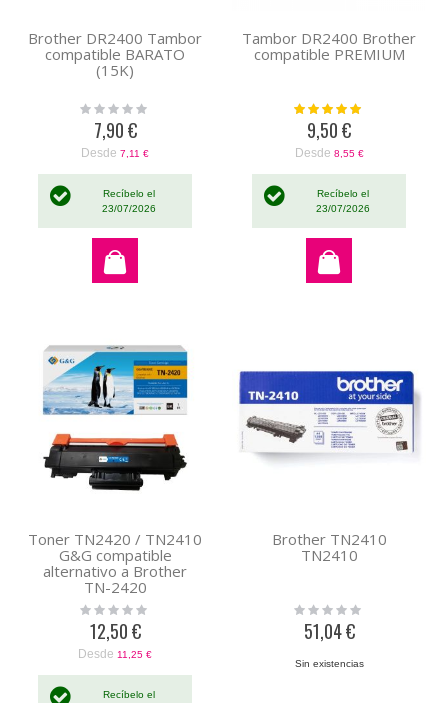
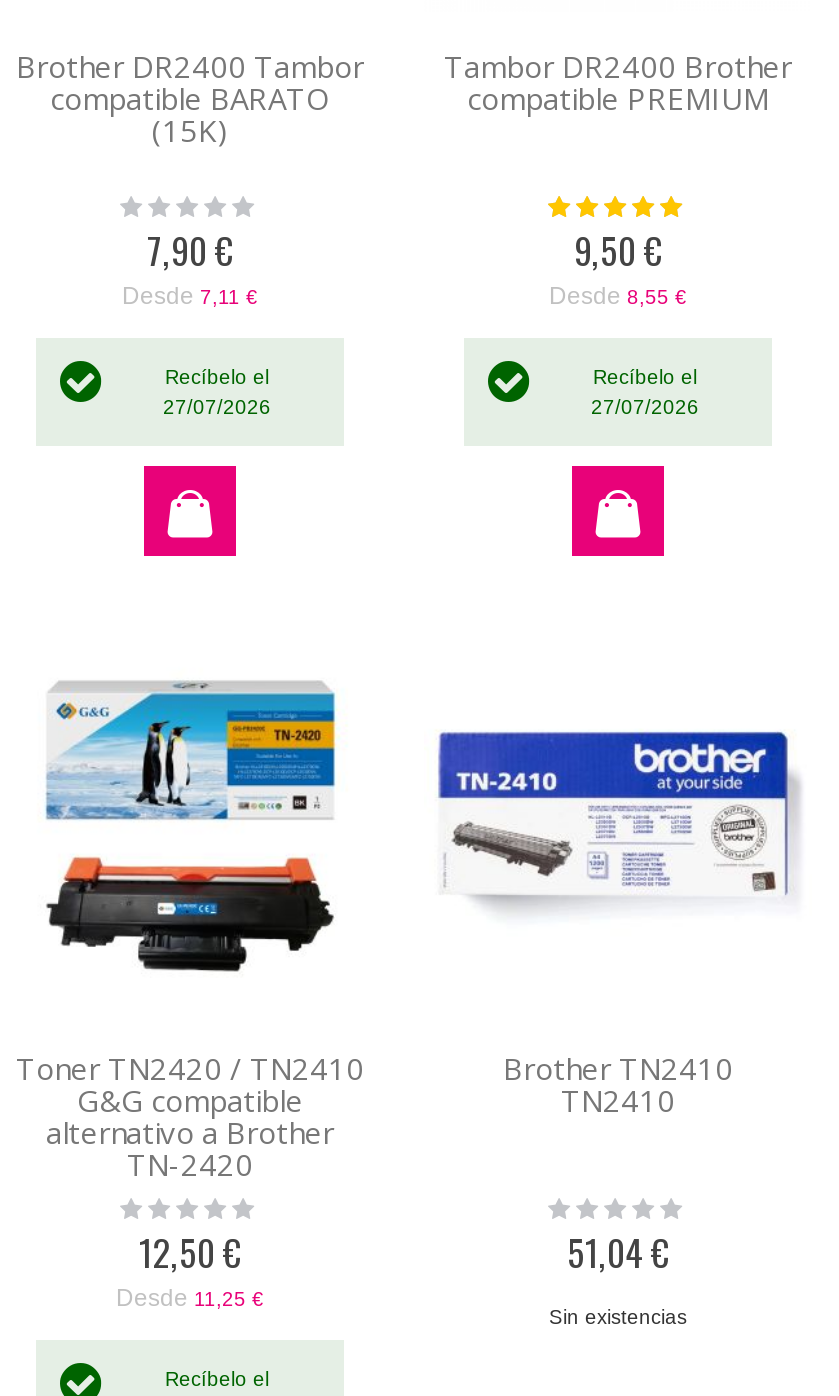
- 23/07/2026
+ 27/07/2026

- 23/07/2026
+ 27/07/2026
